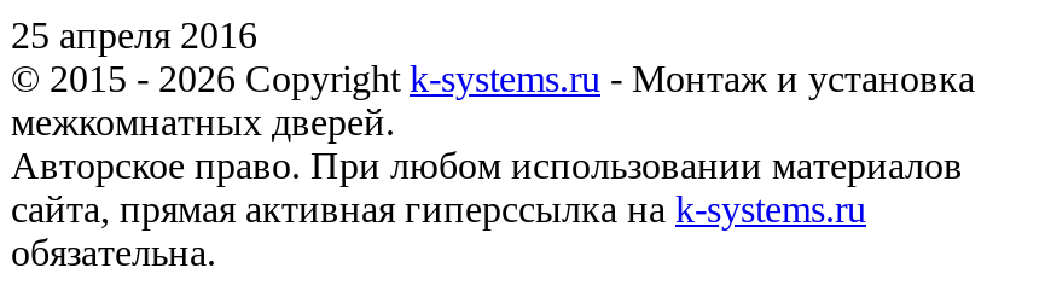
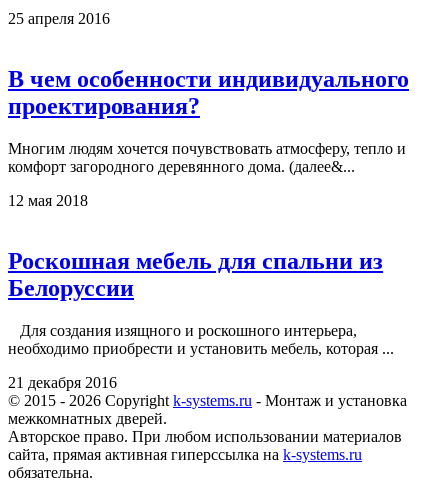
+ В чем особенности индивидуального
+ проектирования?
+ Многим людям хочется почувствовать атмосферу, тепло и
+ комфорт загородного деревянного дома. (далее&...
+ 12 мая 2018
+ Роскошная мебель для спальни из
+ Белоруссии
+ Для создания изящного и роскошного интерьера,
+ необходимо приобрести и установить мебель, которая ...
+ 21 декабря 2016
